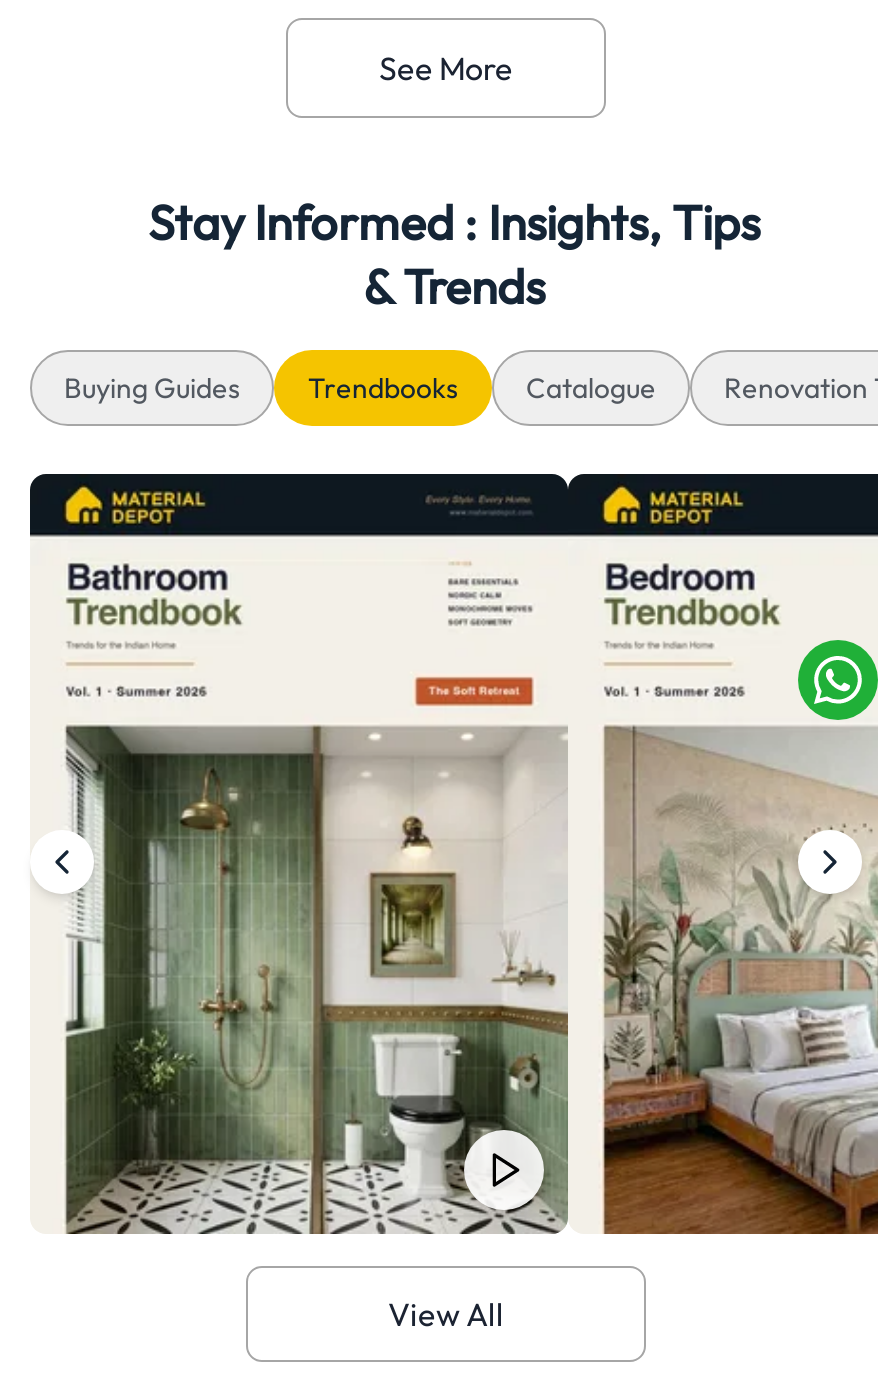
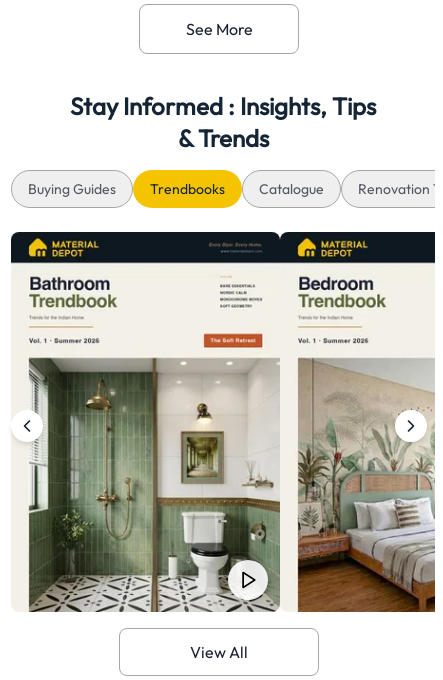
- [image]
